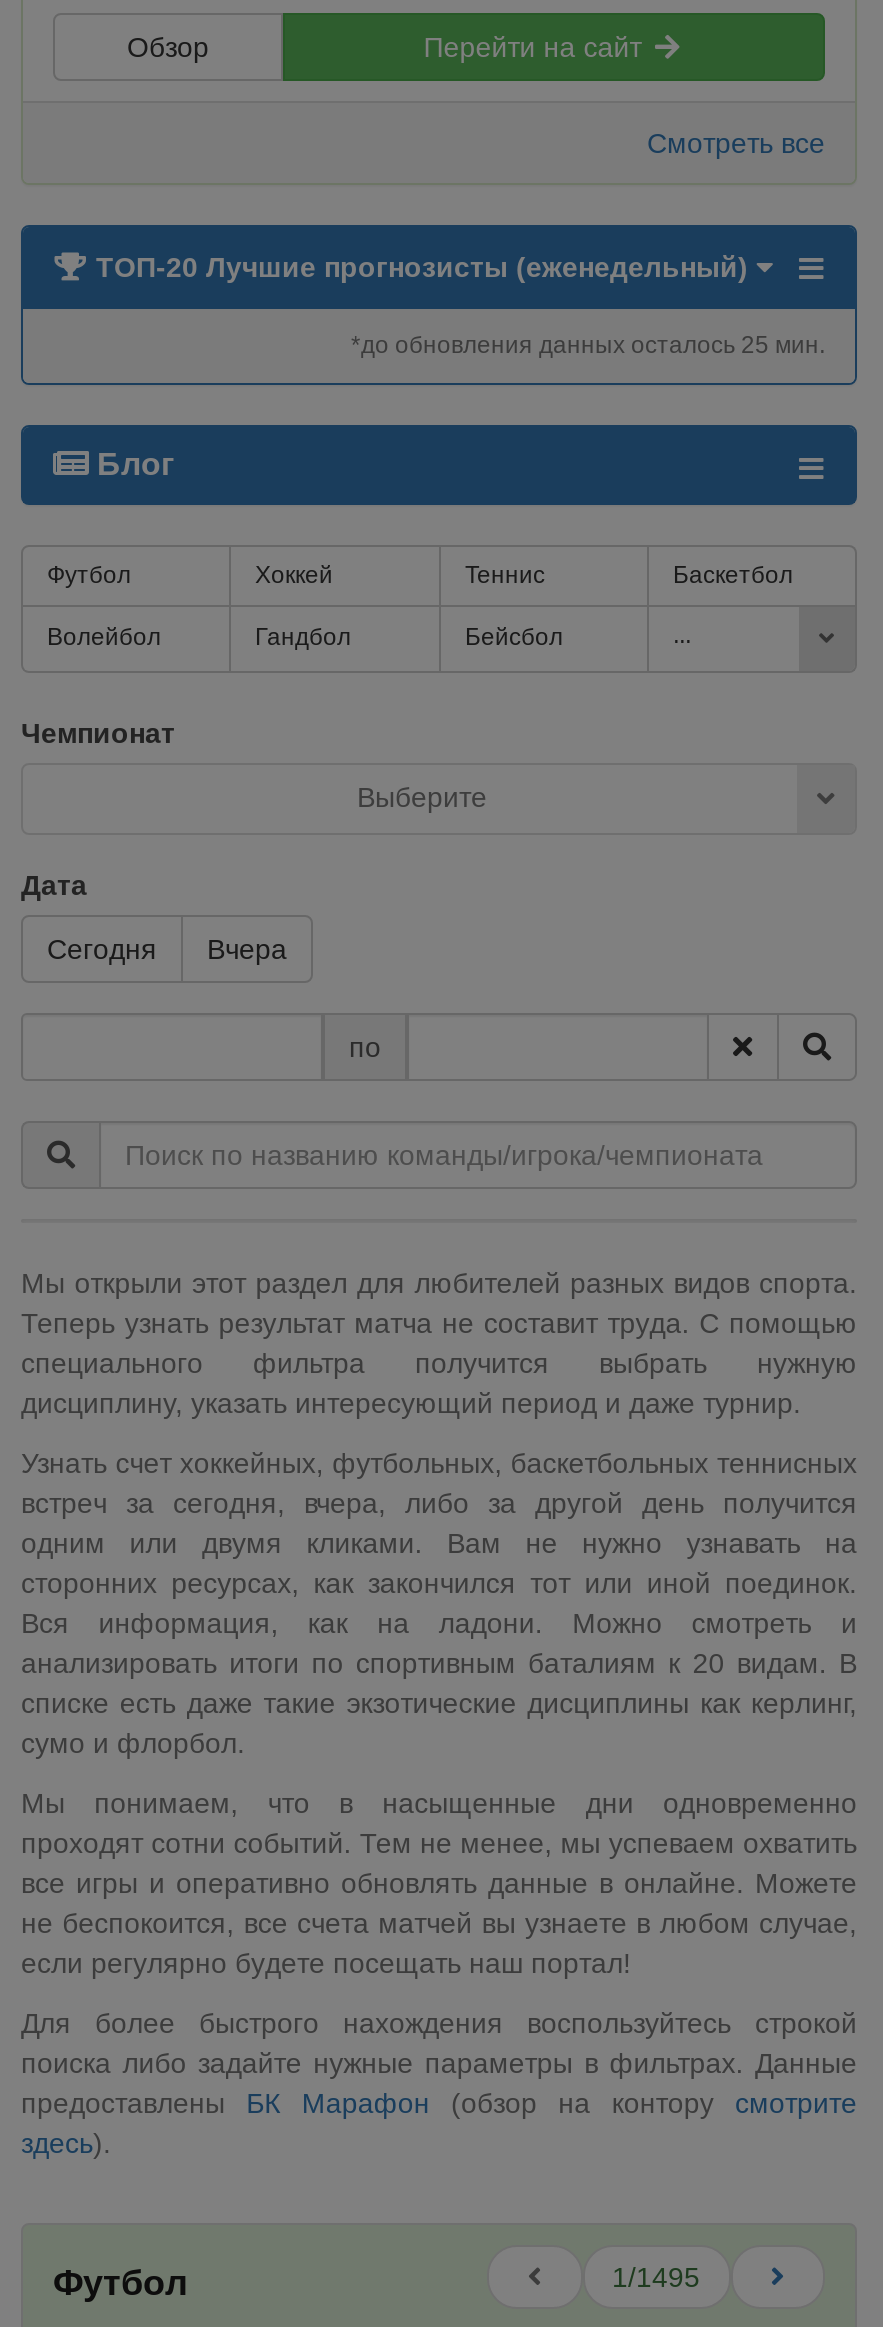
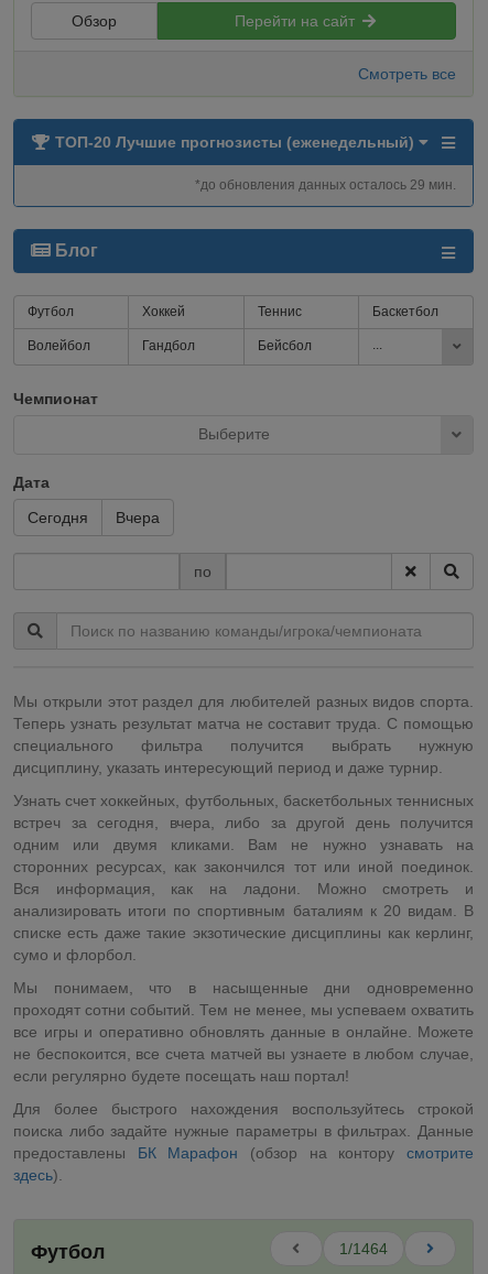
- *до обновления данных осталось 25 мин.
+ *до обновления данных осталось 29 мин.

- 1/1495
+ 1/1464
